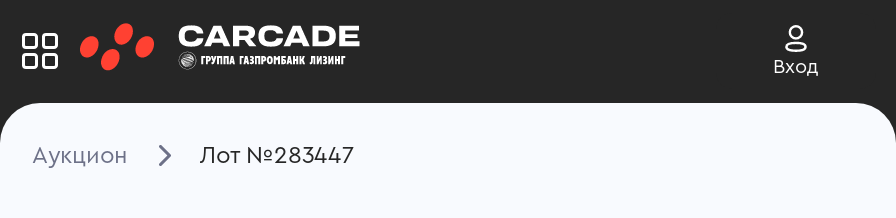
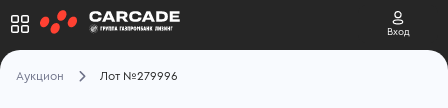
- Лот №283447
+ Лот №279996
